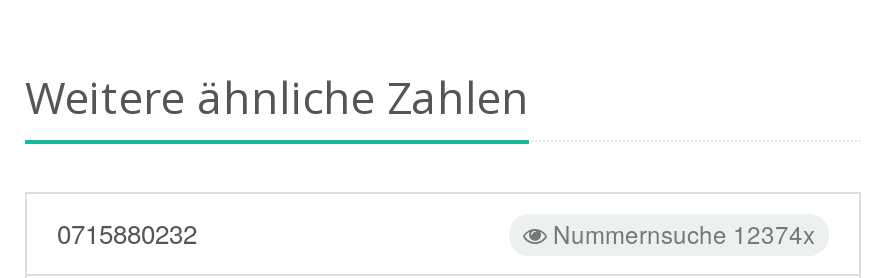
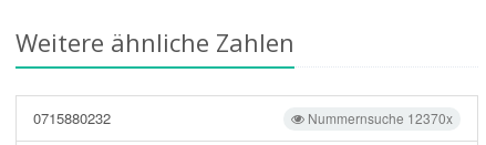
- Nummernsuche 12374x
+ Nummernsuche 12370x
